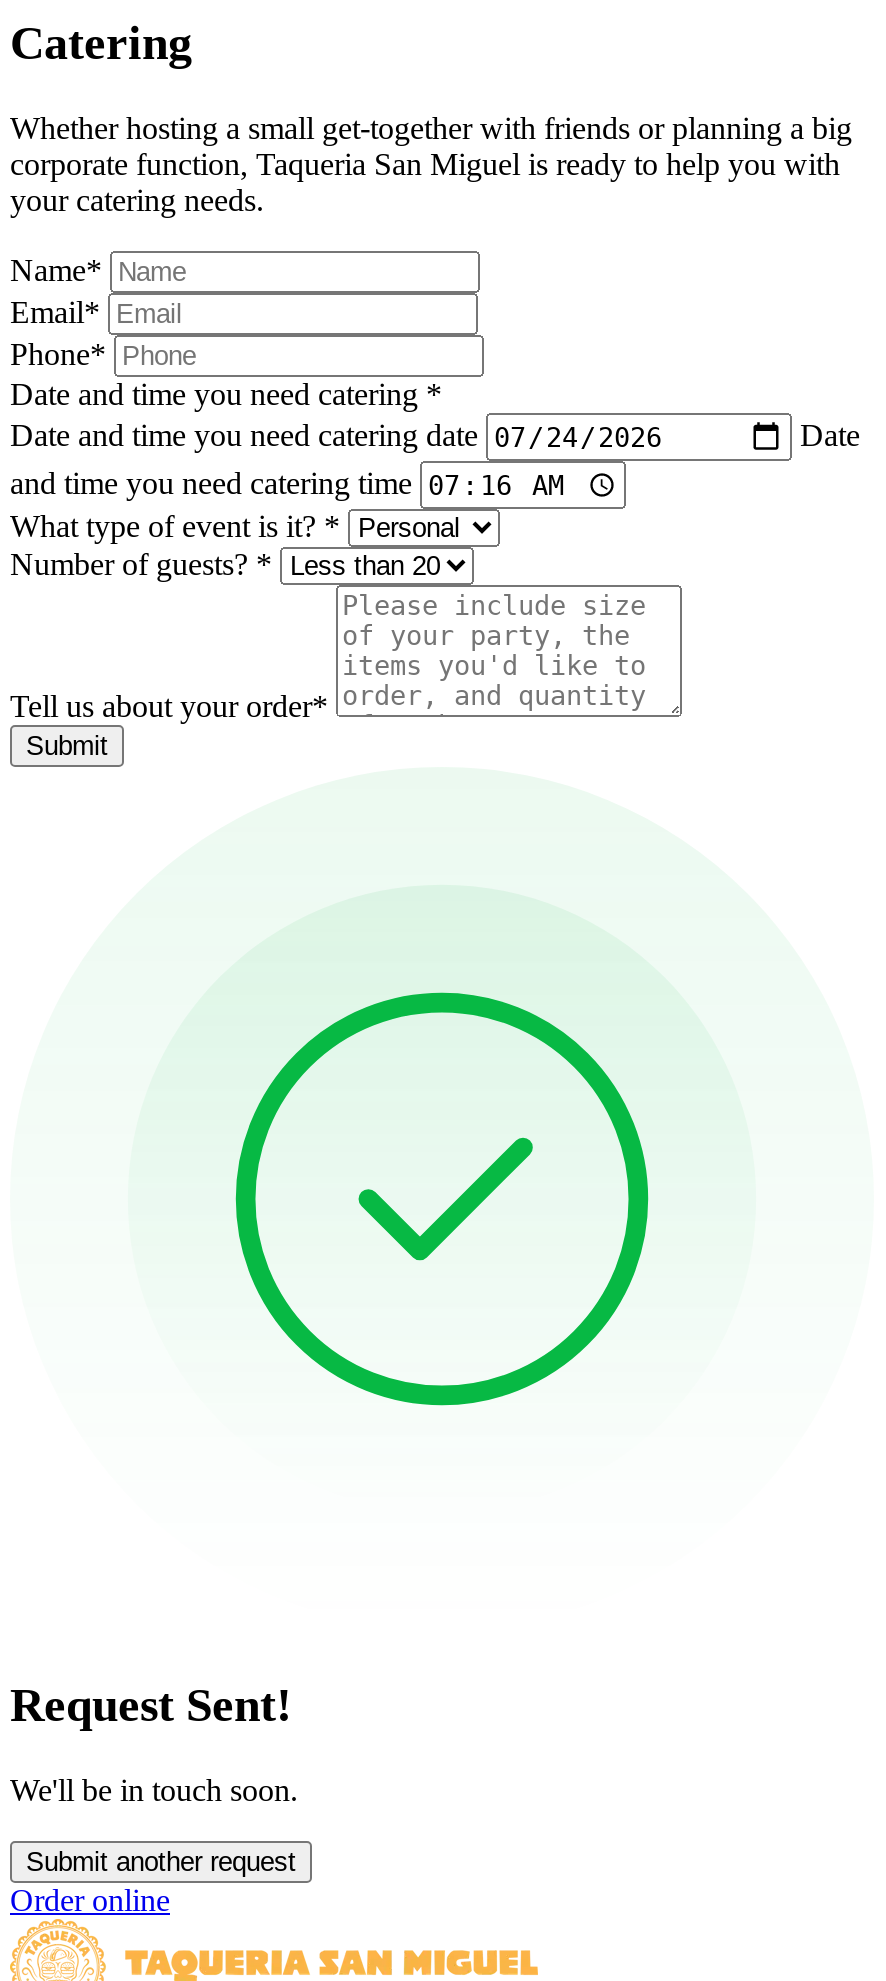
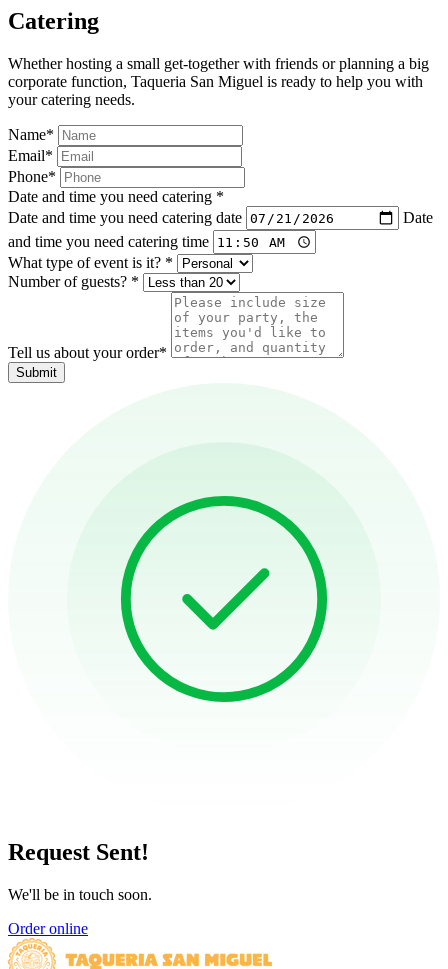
- Submit another request
